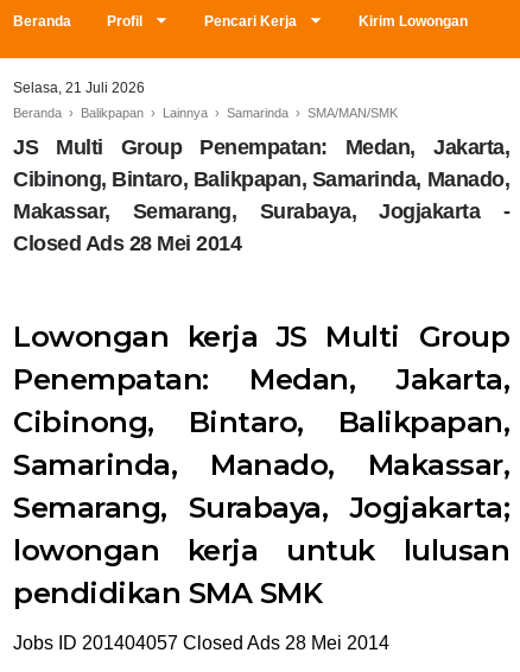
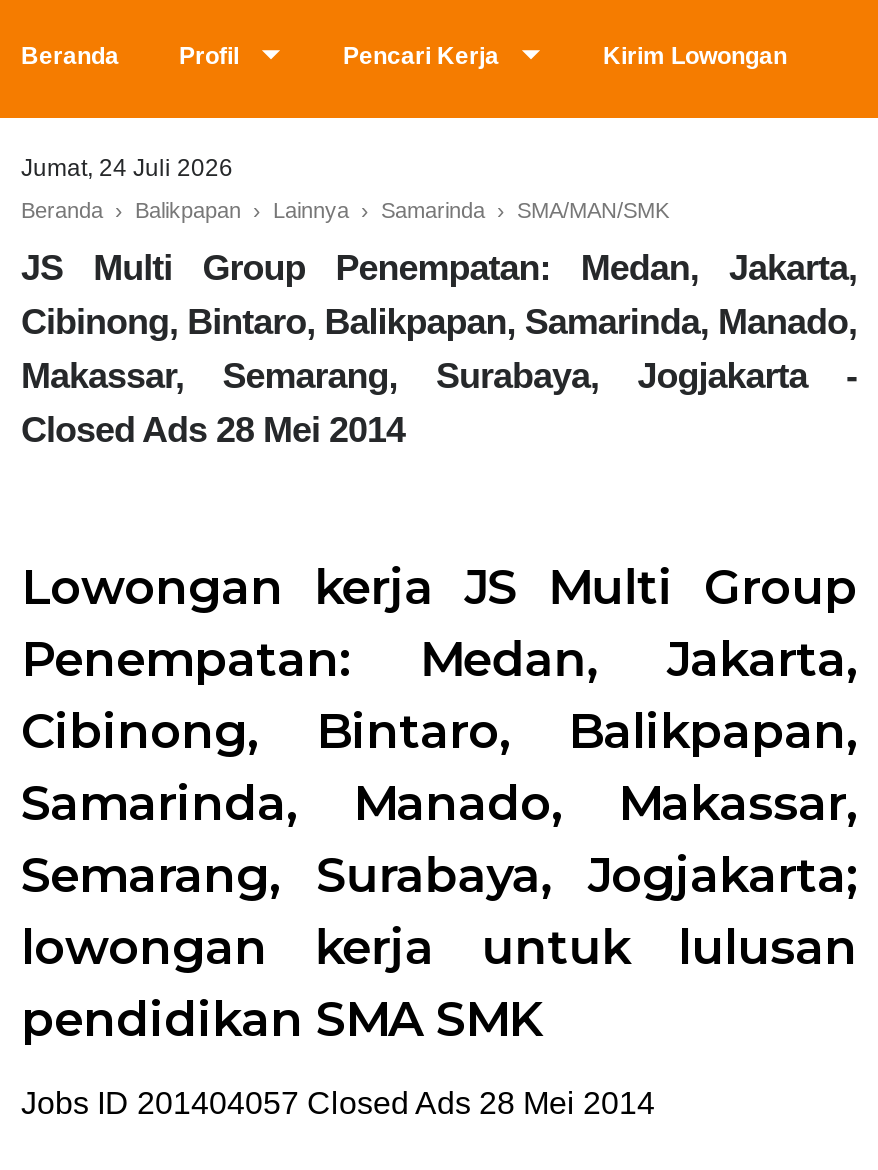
- Selasa, 21 Juli 2026
+ Jumat, 24 Juli 2026
